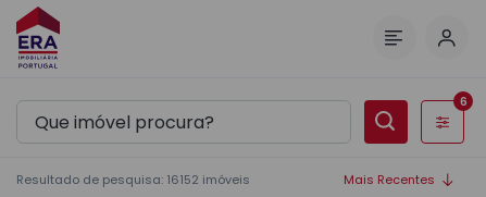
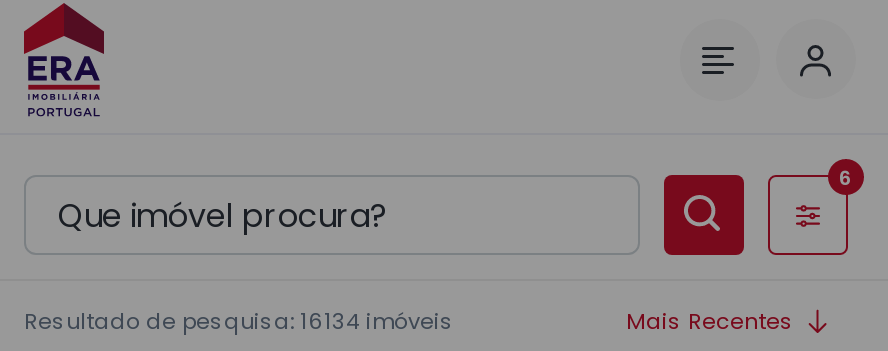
- Resultado de pesquisa 16152 imóveis
+ Resultado de pesquisa 16134 imóveis
